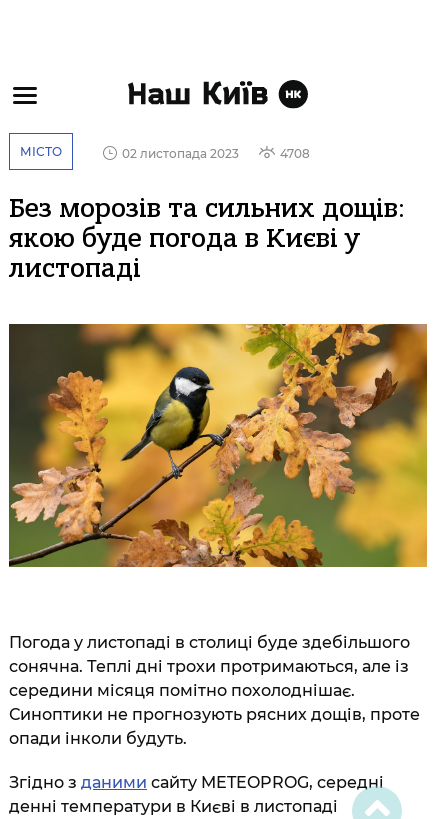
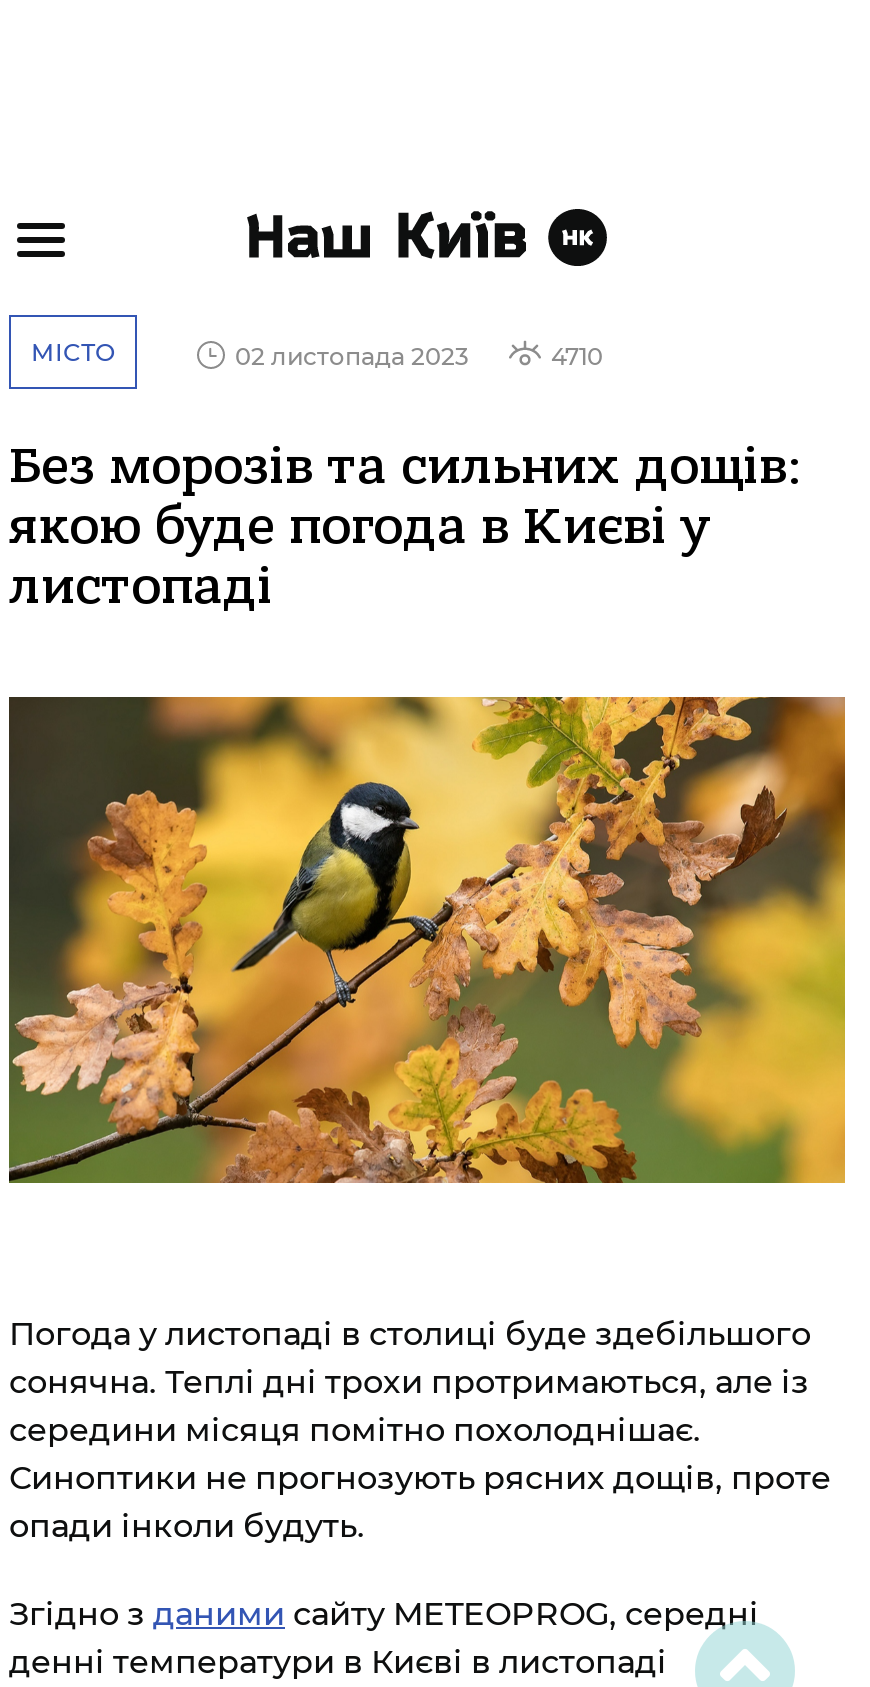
- 4708
+ 4710
